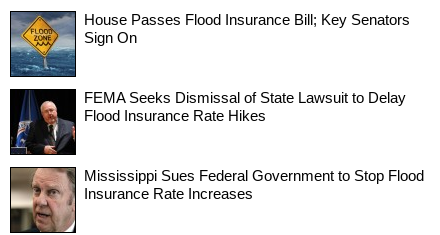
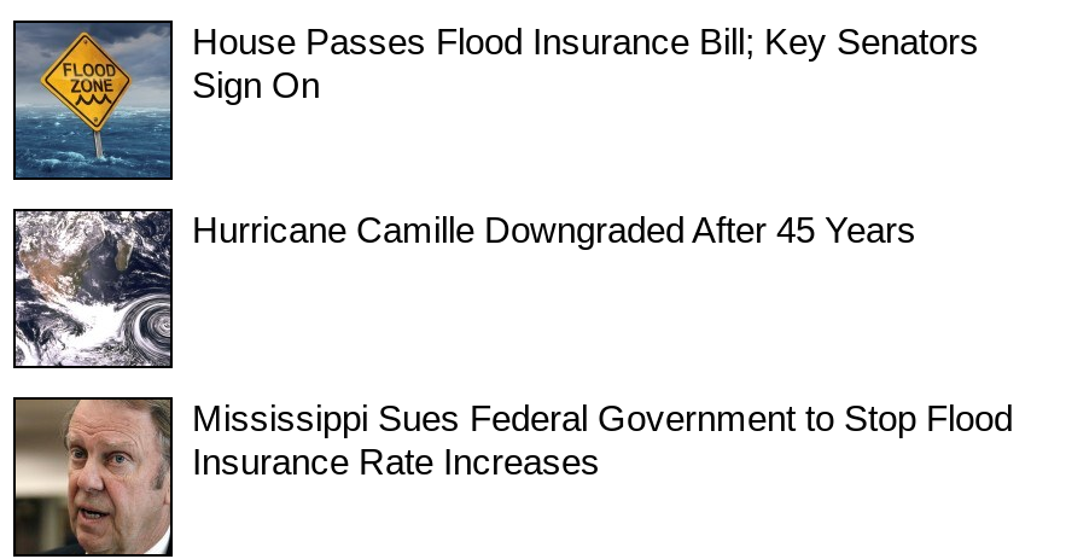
- [image]
- FEMA Seeks Dismissal of State Lawsuit to Delay
- Flood Insurance Rate Hikes
+ [image]
+ Hurricane Camille Downgraded After 45 Years
